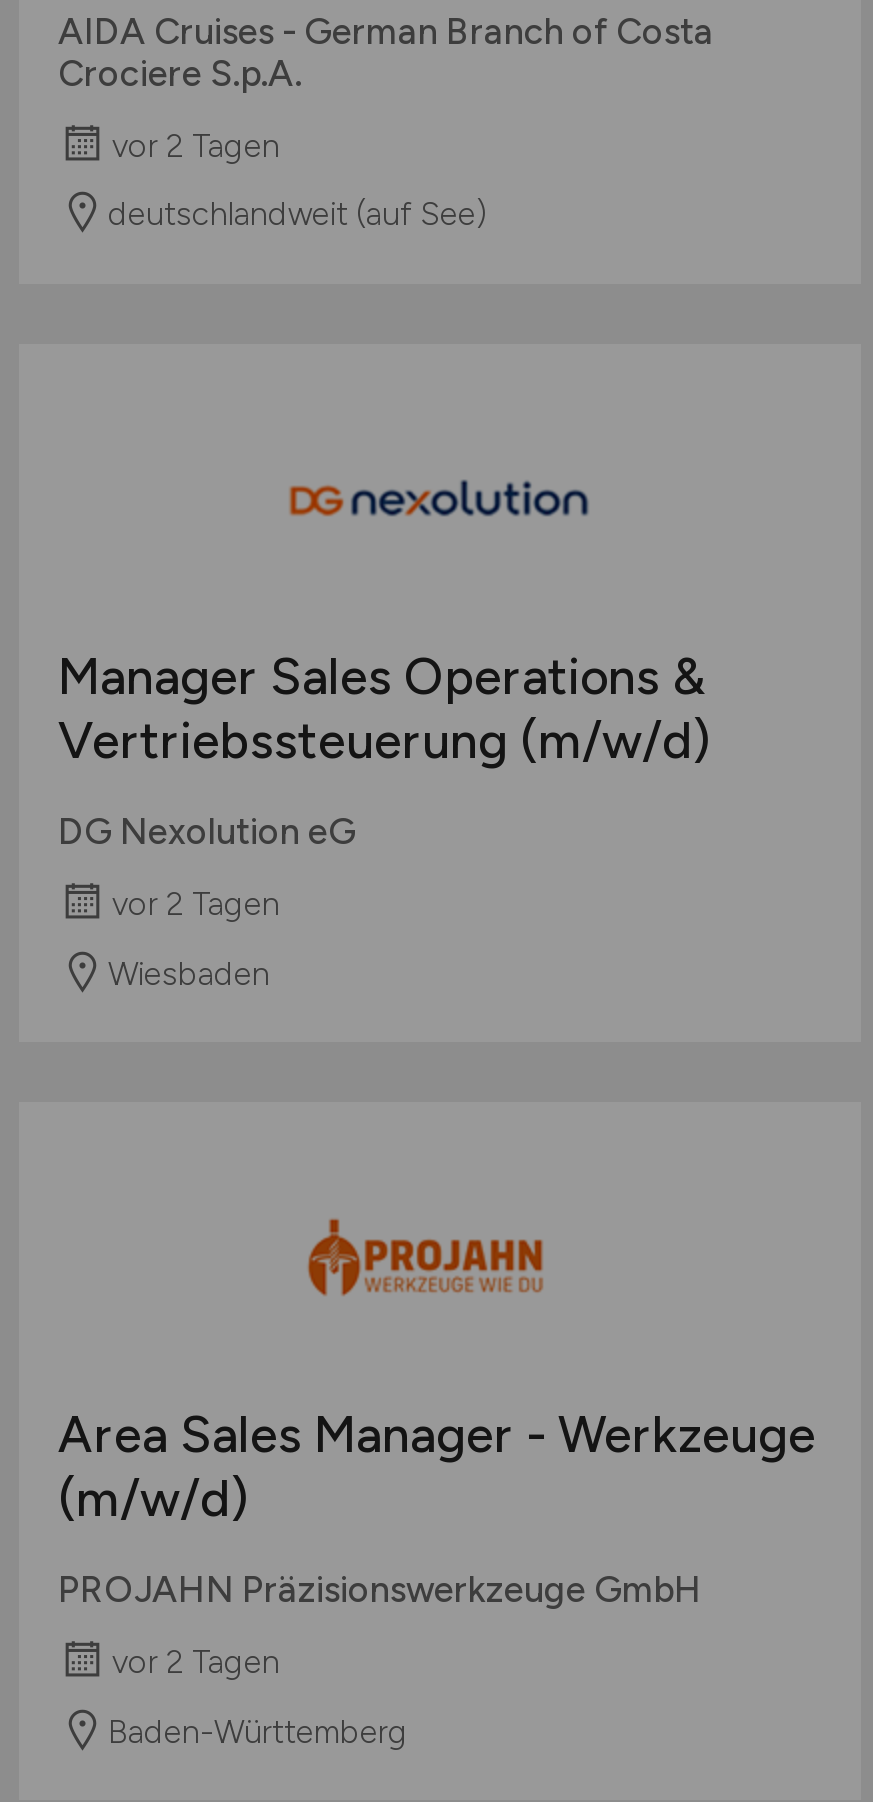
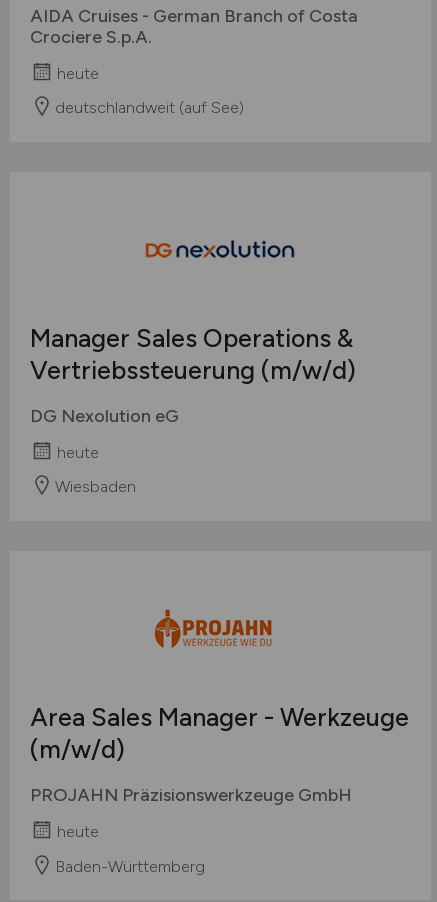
- vor 2 Tagen
+ heute

- vor 2 Tagen
+ heute

- vor 2 Tagen
+ heute
